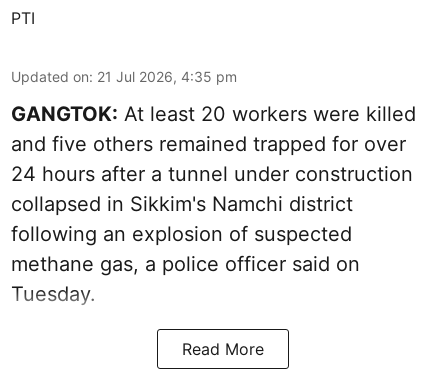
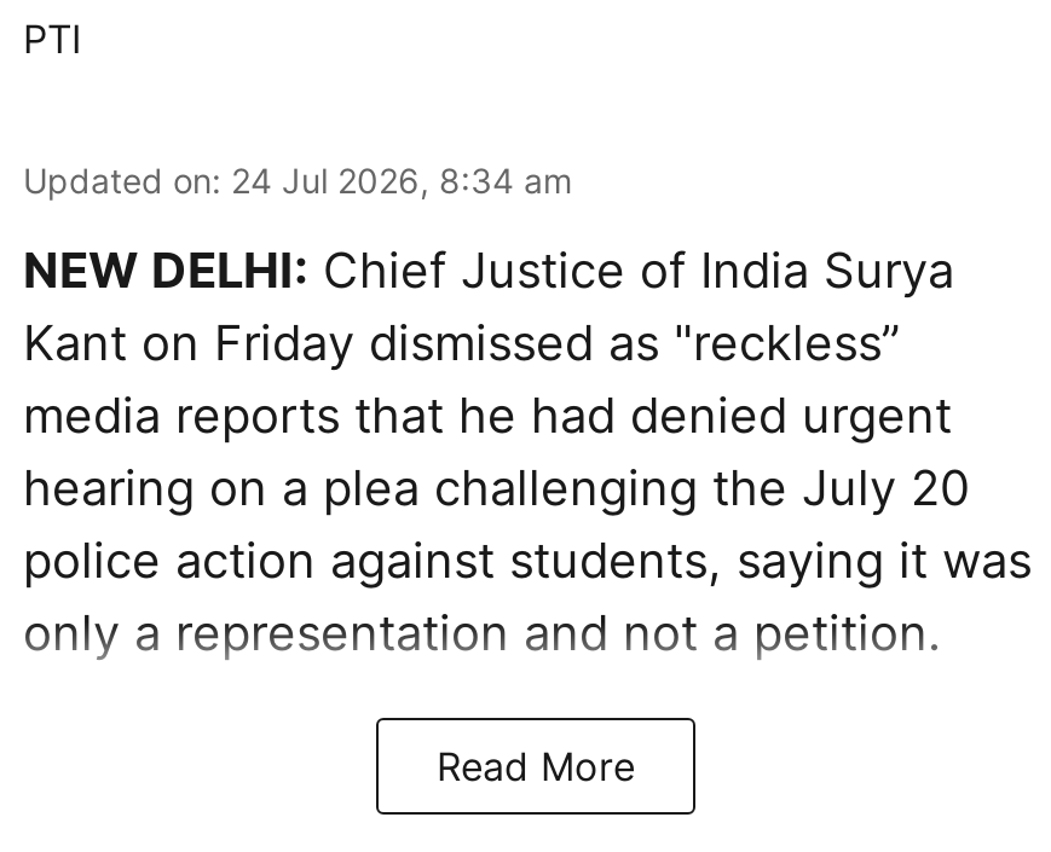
- Updated on: 21 Jul 2026, 4:35 pm
+ Updated on: 24 Jul 2026, 8:34 am

- GANGTOK: At least 20 workers were killed
- and five others remained trapped for over
- 24 hours after a tunnel under construction
- collapsed in Sikkim's Namchi district
- following an explosion of suspected
- methane gas, a police officer said on
- Tuesday.
+ NEW DELHI: Chief Justice of India Surya
+ Kant on Friday dismissed as "reckless”
+ media reports that he had denied urgent
+ hearing on a plea challenging the July 20
+ police action against students, saying it was
+ only a representation and not a petition.
